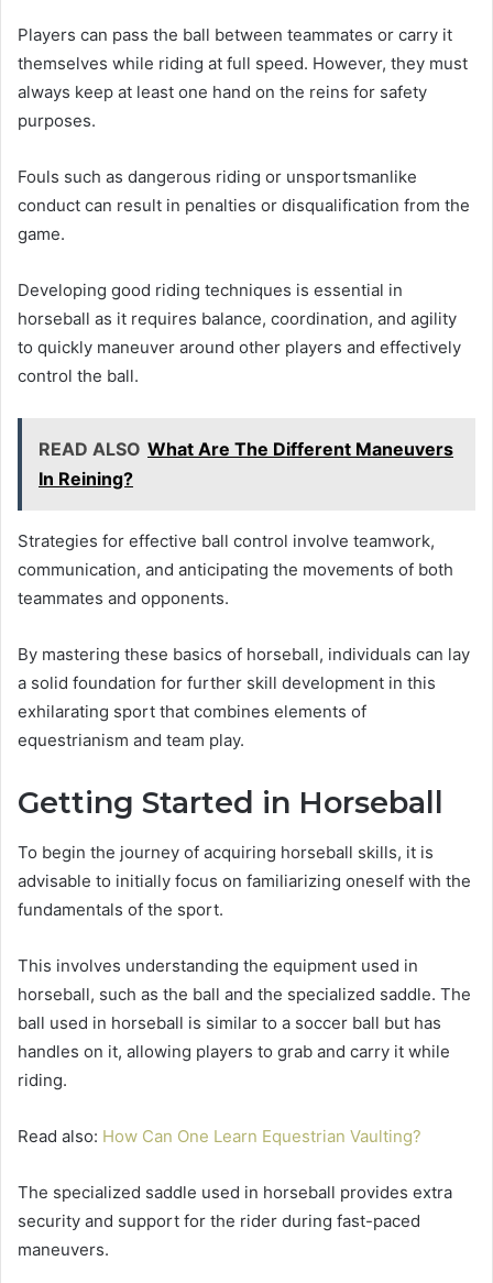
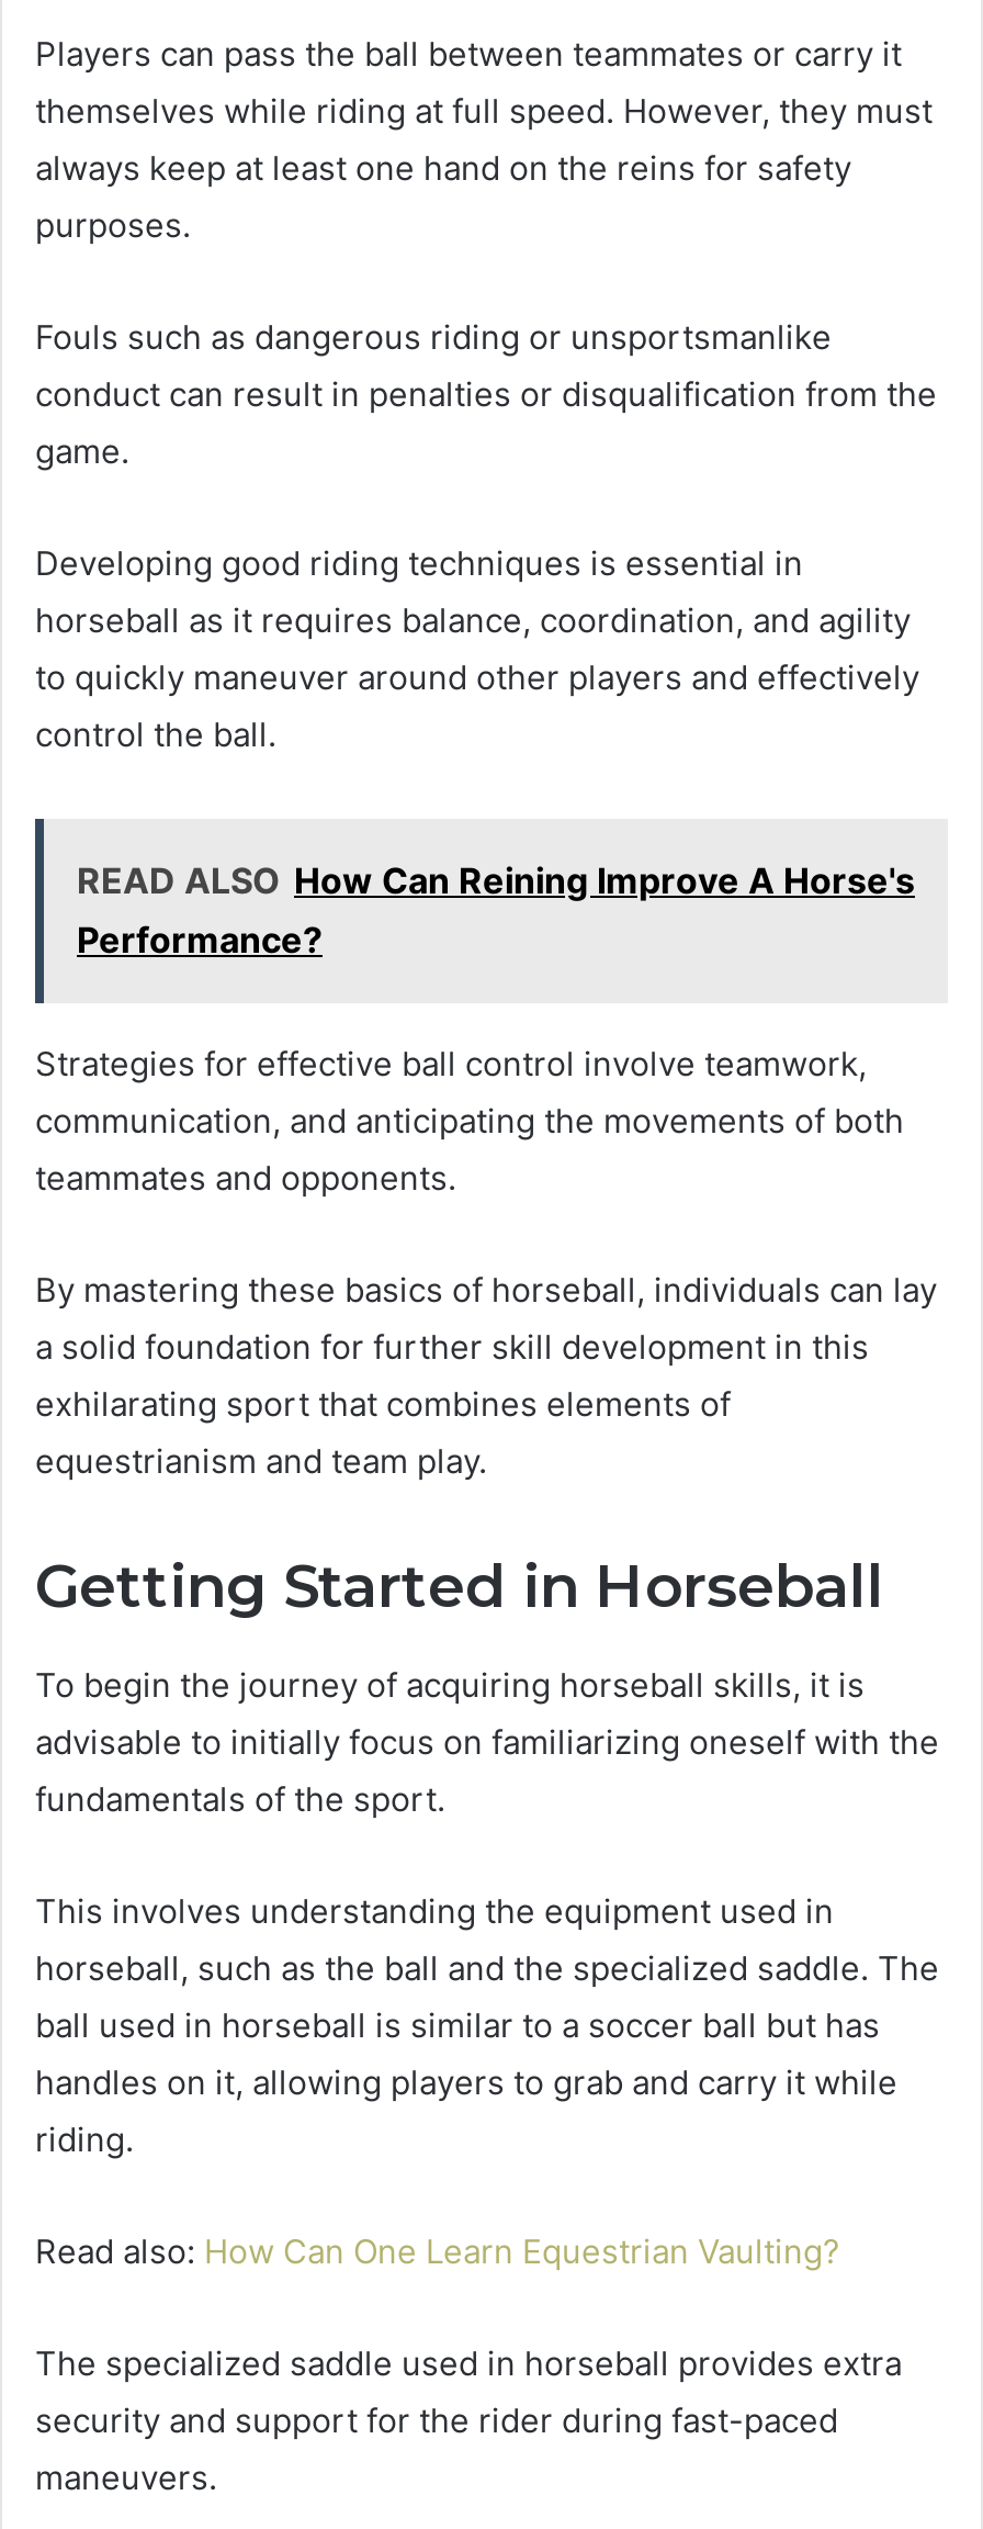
- READ ALSO What Are The Different Maneuvers
- In Reining?
+ READ ALSO How Can Reining Improve A Horse's
+ Performance?
